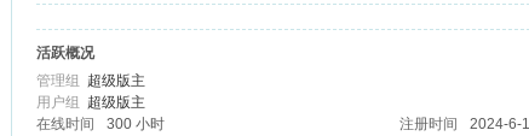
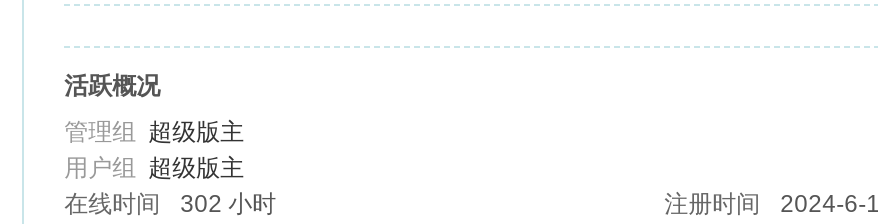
- 在线时间 300 小时
+ 在线时间 302 小时
